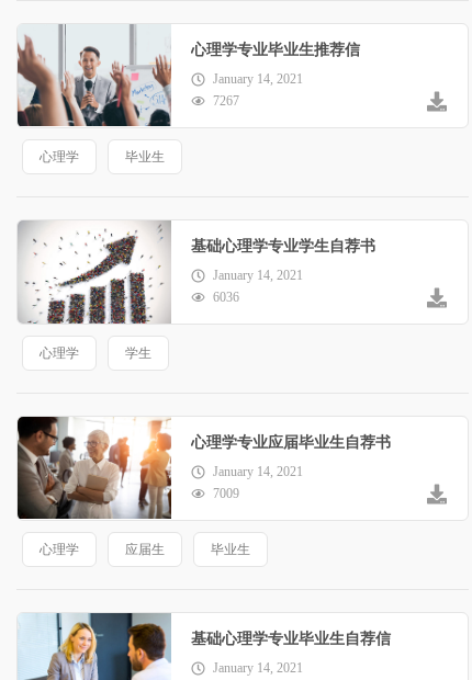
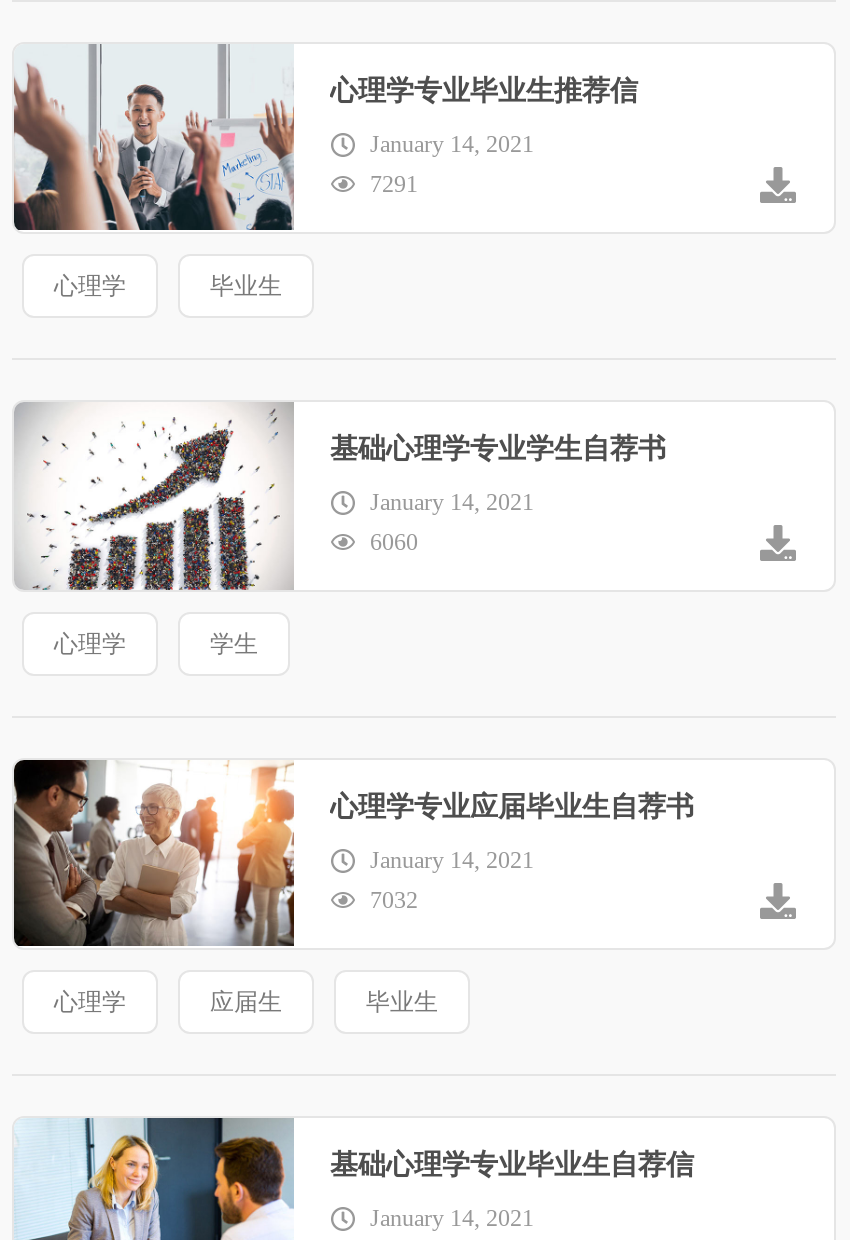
- 7267
+ 7291

- 6036
+ 6060

- 7009
+ 7032
